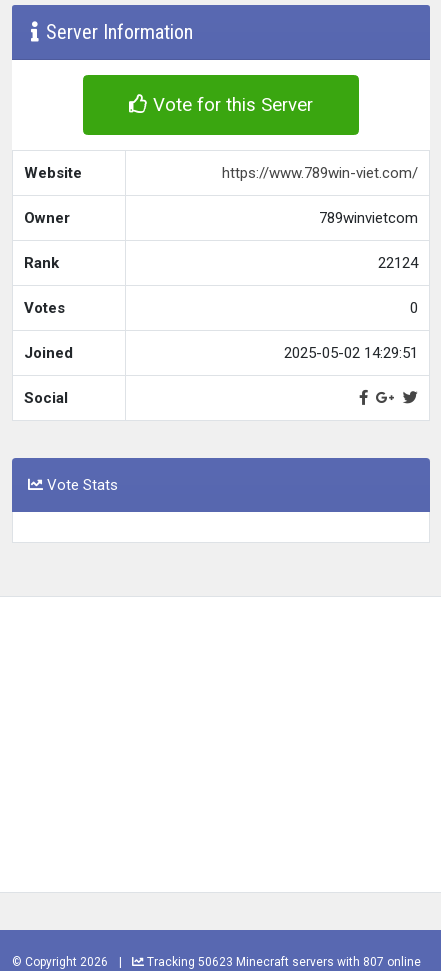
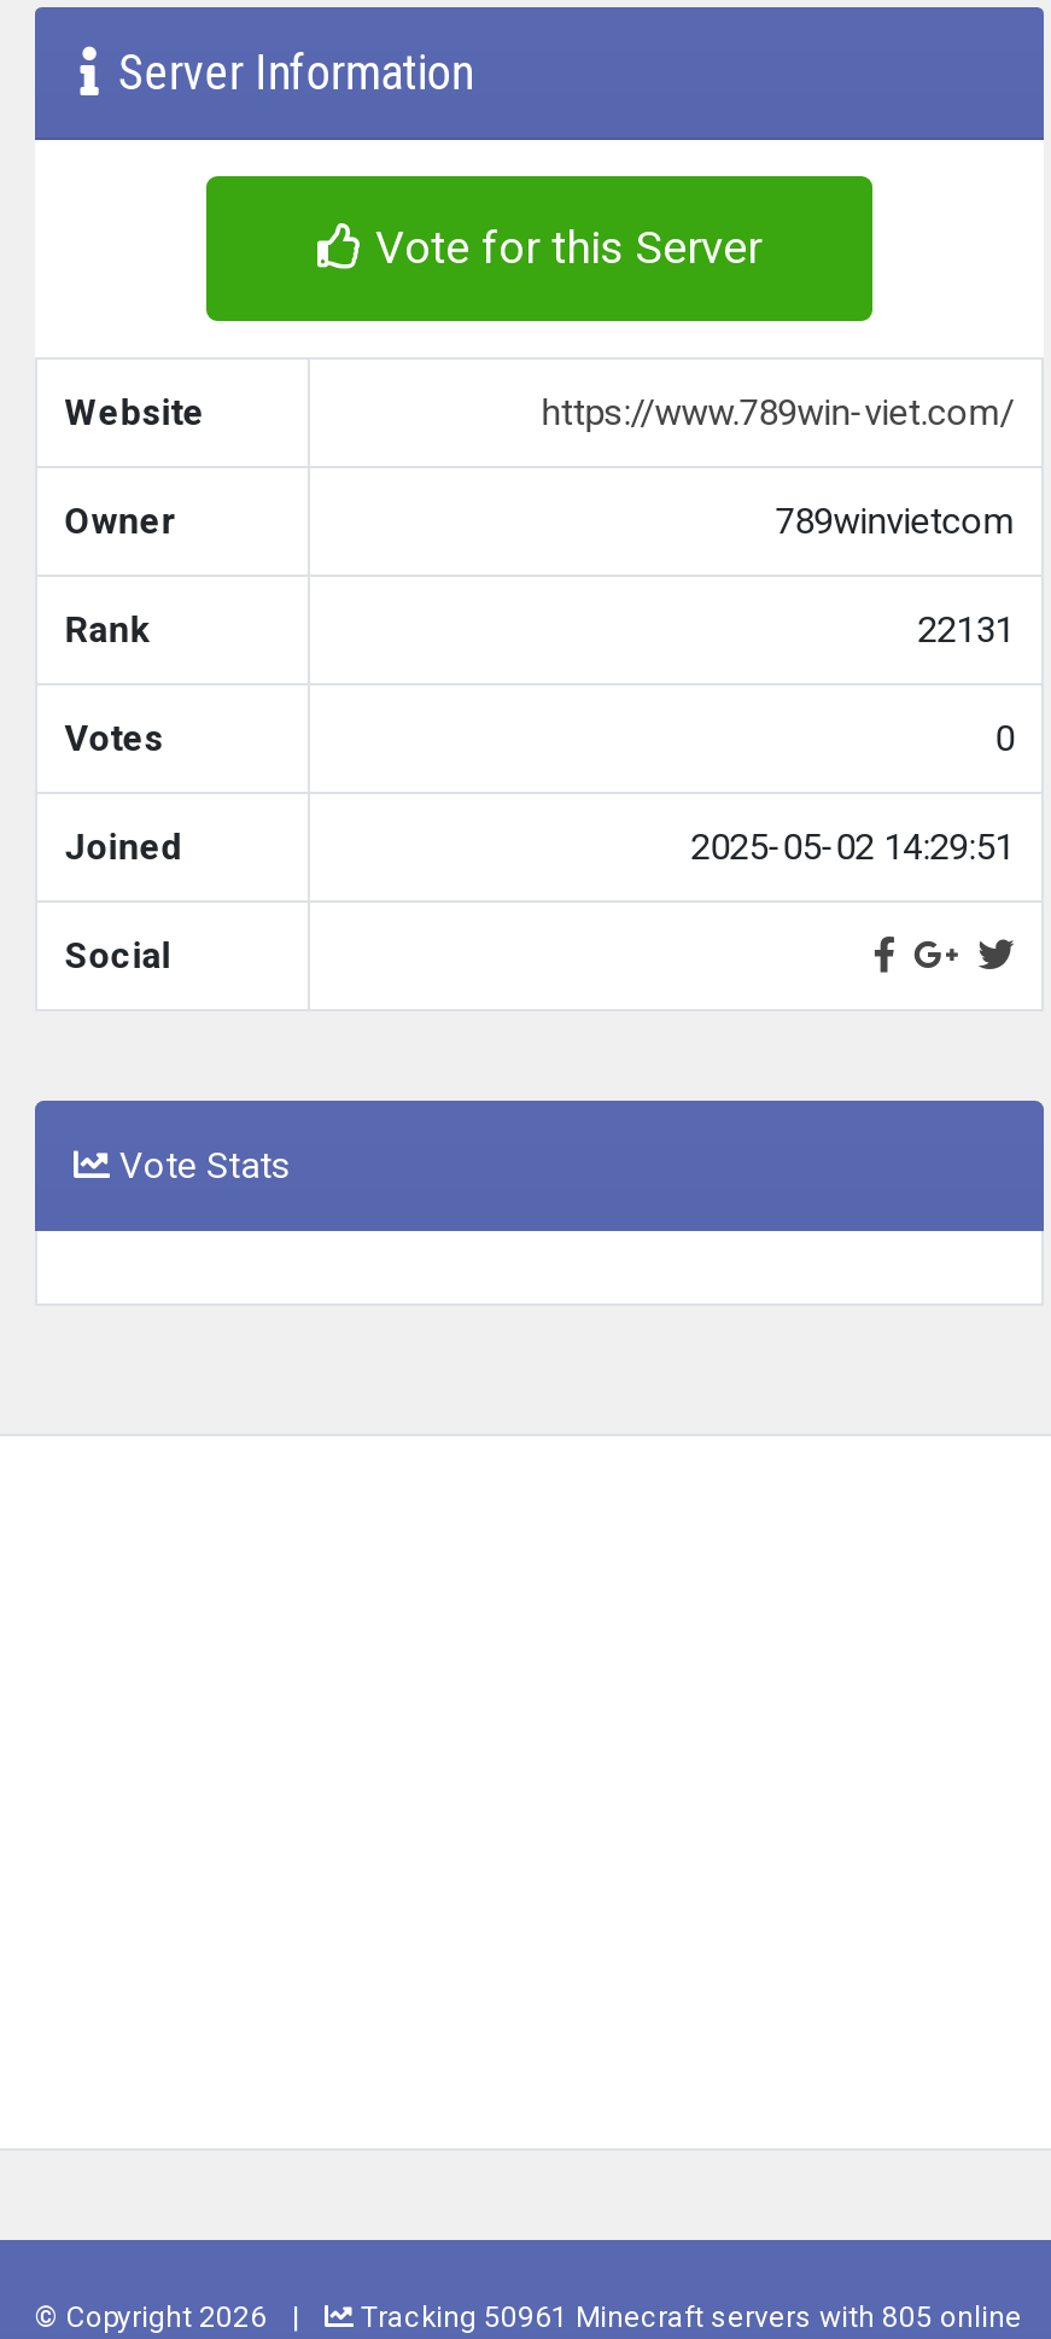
- 22124
+ 22131

- Tracking 50623 Minecraft servers with 807 online
+ Tracking 50961 Minecraft servers with 805 online
